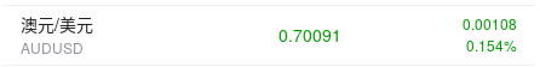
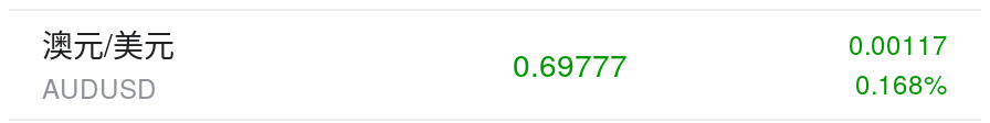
- 0.00108
+ 0.00117

- 0.70091
+ 0.69777

- 0.154%
+ 0.168%
